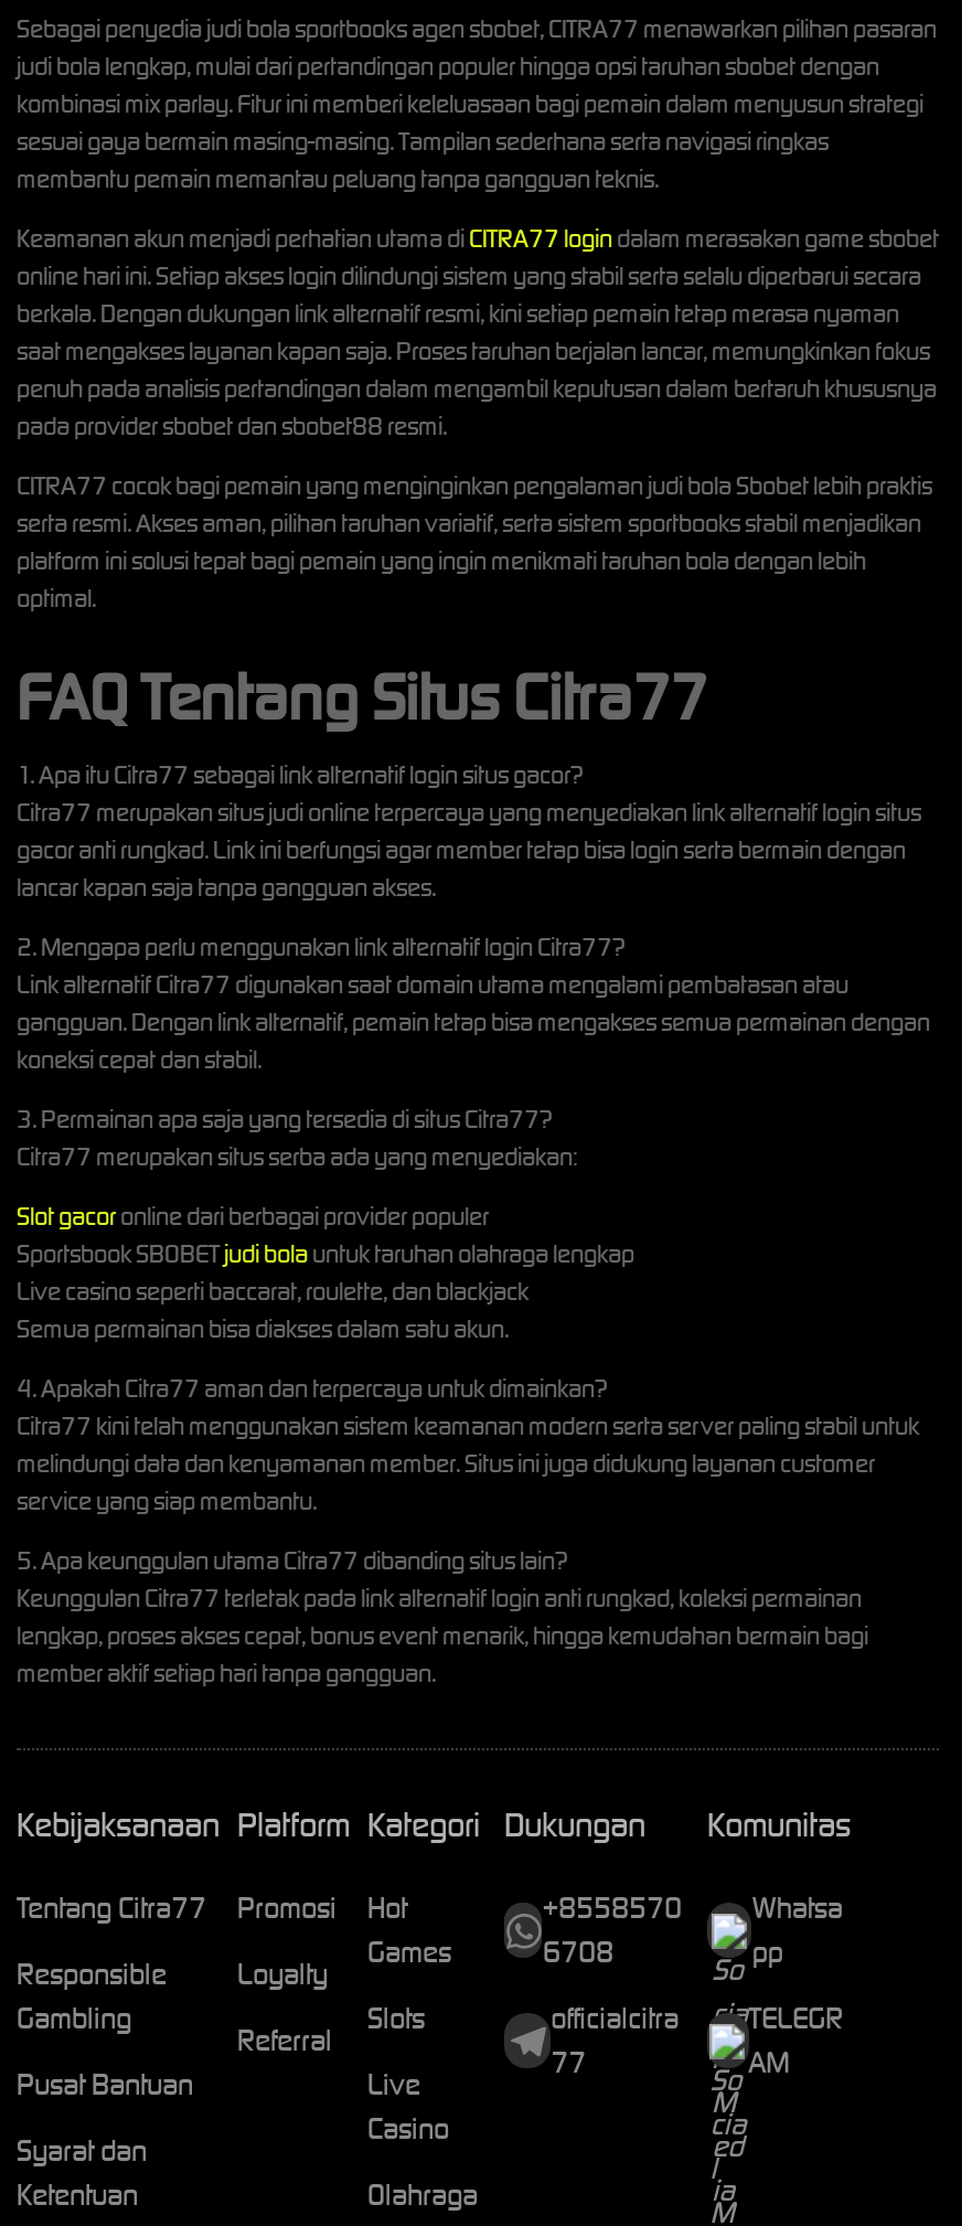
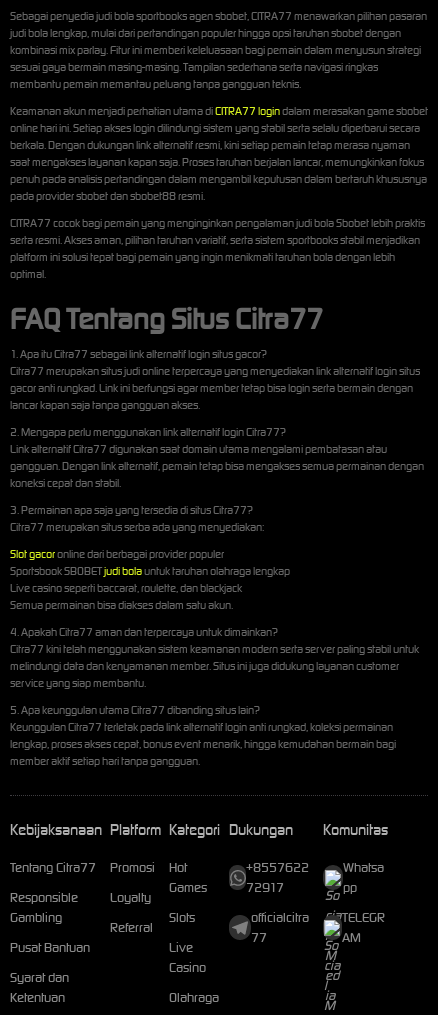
- +8558570 Whatsa
+ +8557622 Whatsa

- 6708
+ 72917
